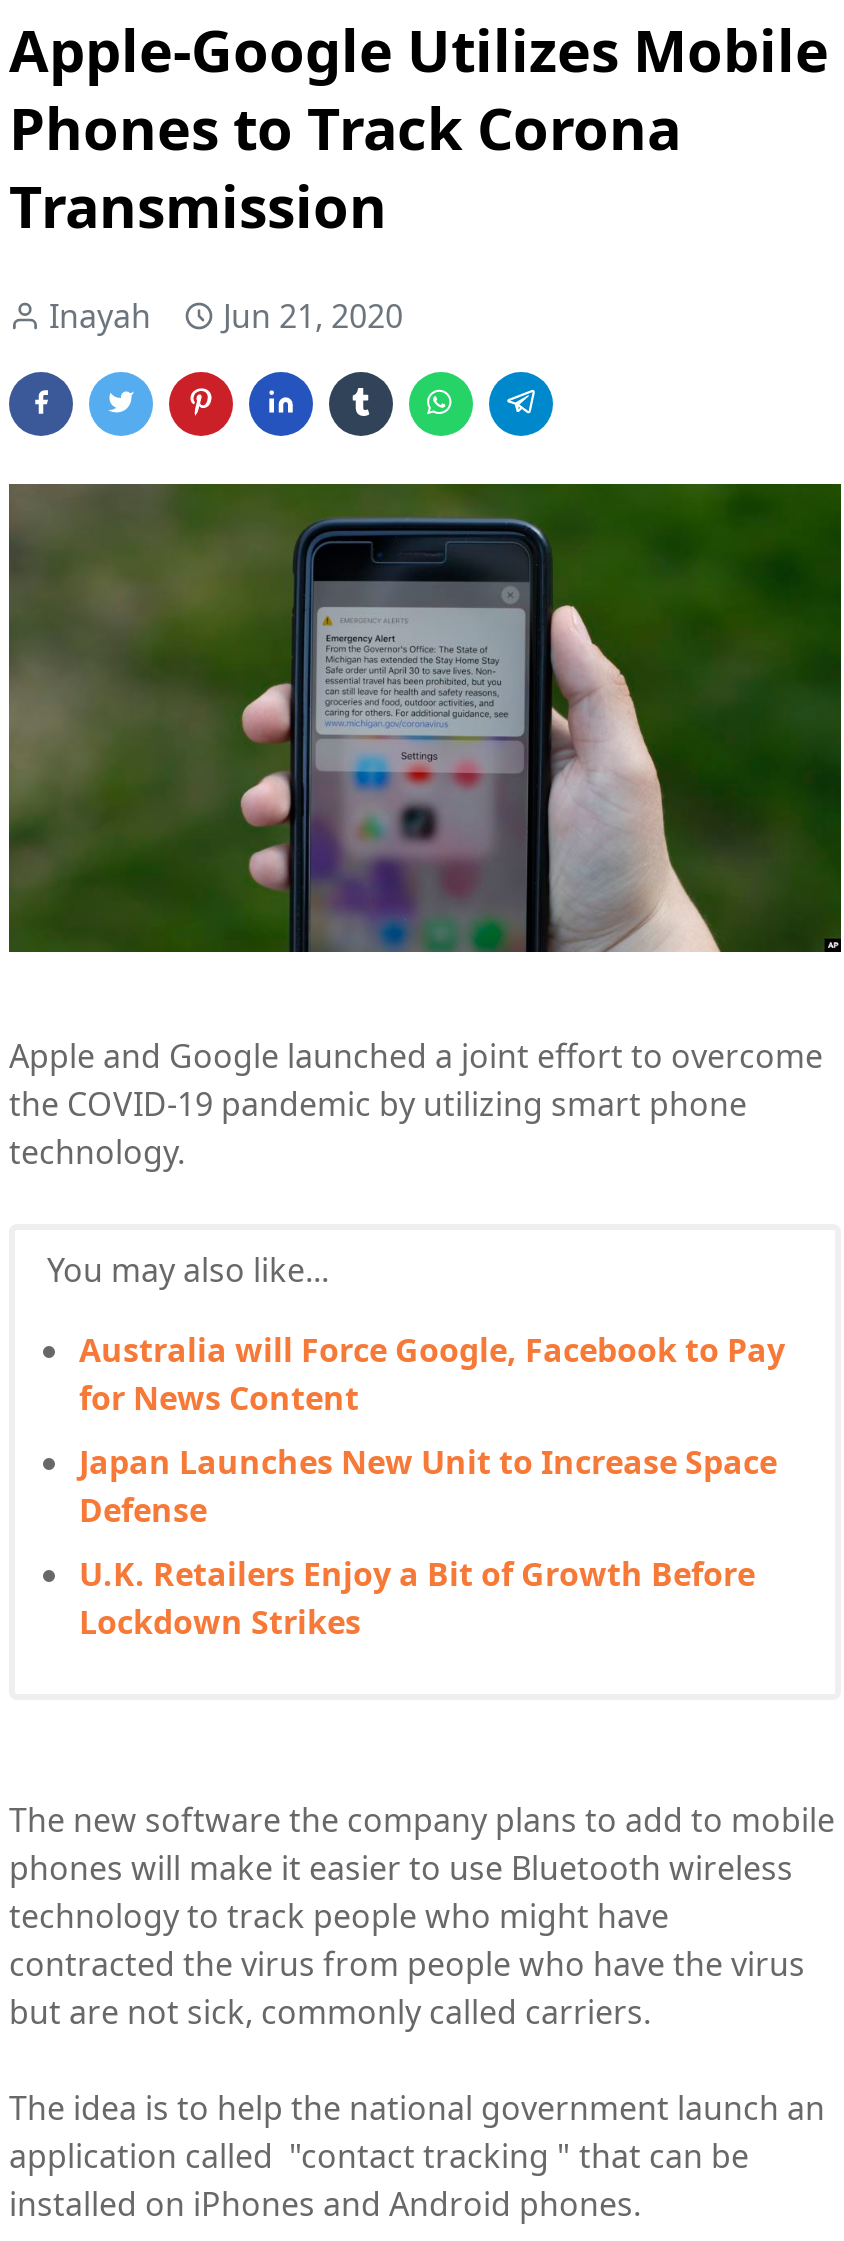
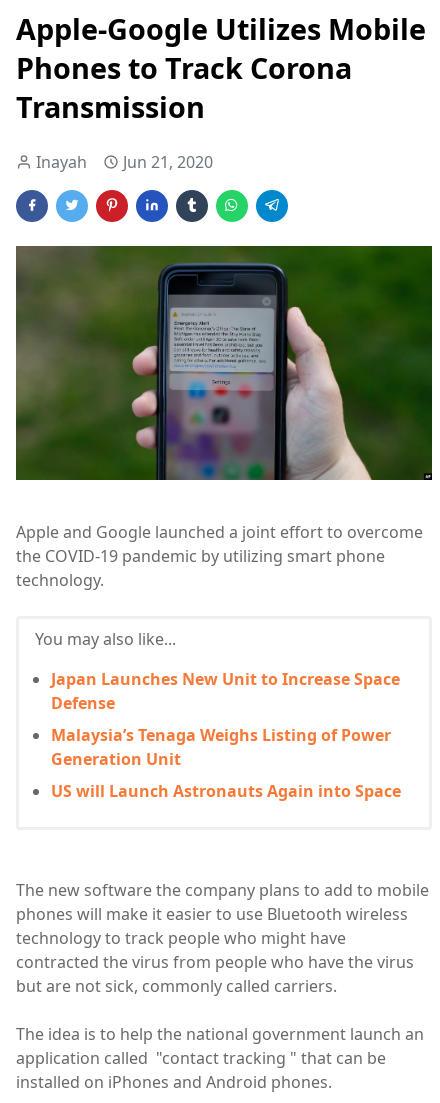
- Australia will Force Google, Facebook to Pay
- for News Content

moved up: Japan Launches New Unit to Increase Space | Defense

- U.K. Retailers Enjoy a Bit of Growth Before
- Lockdown Strikes
+ Malaysia’s Tenaga Weighs Listing of Power
+ Generation Unit
+ US will Launch Astronauts Again into Space
